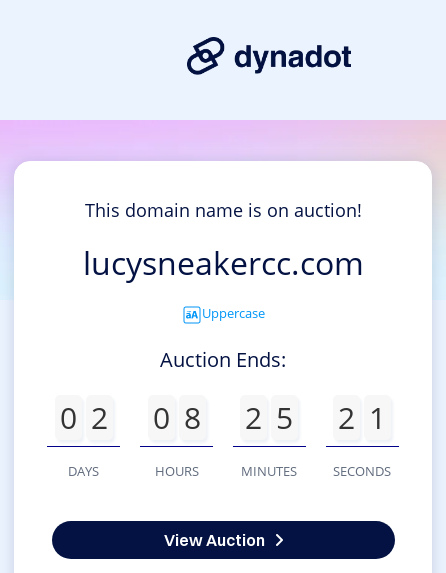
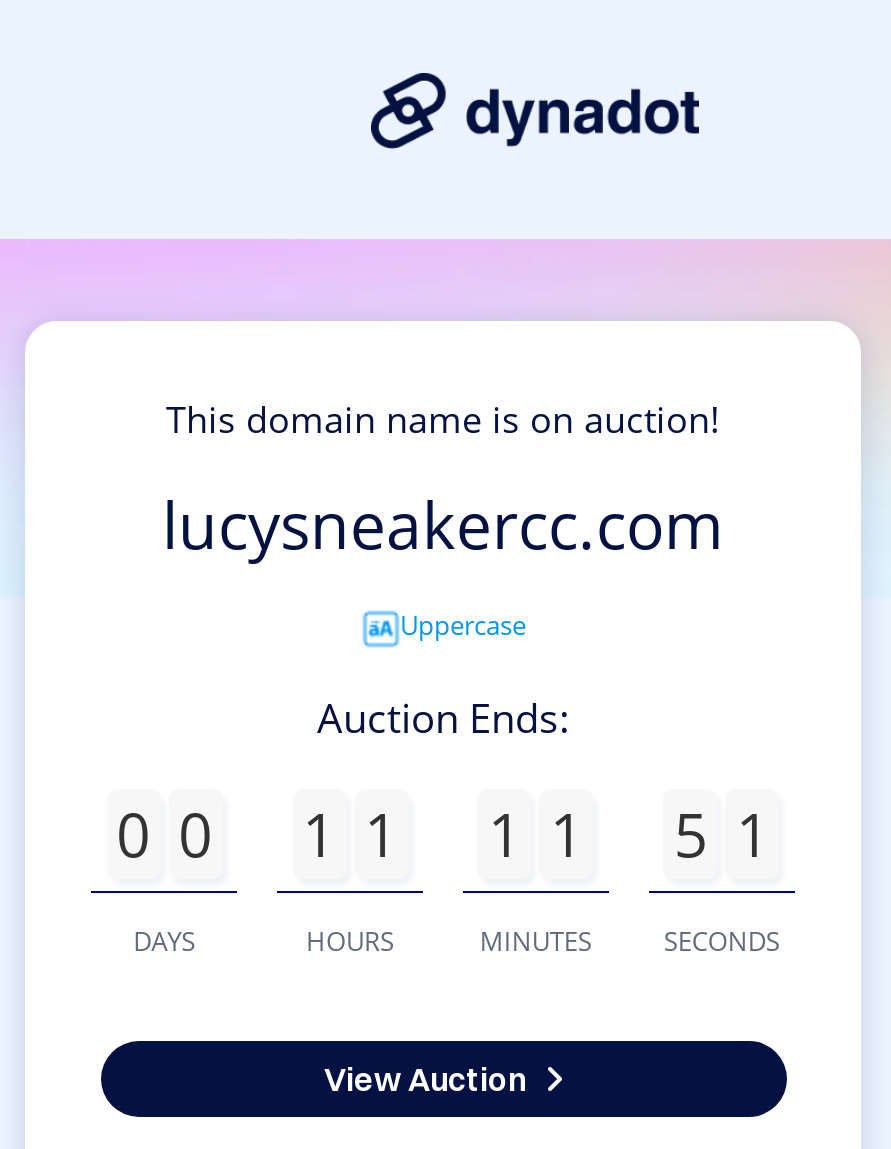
- 0 2
+ 0 0

- 0 8
+ 1 1

- 2 5
+ 1 1

- 2 1
+ 5 1
